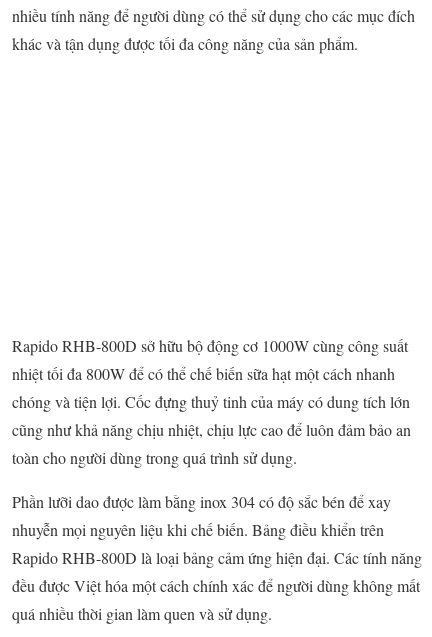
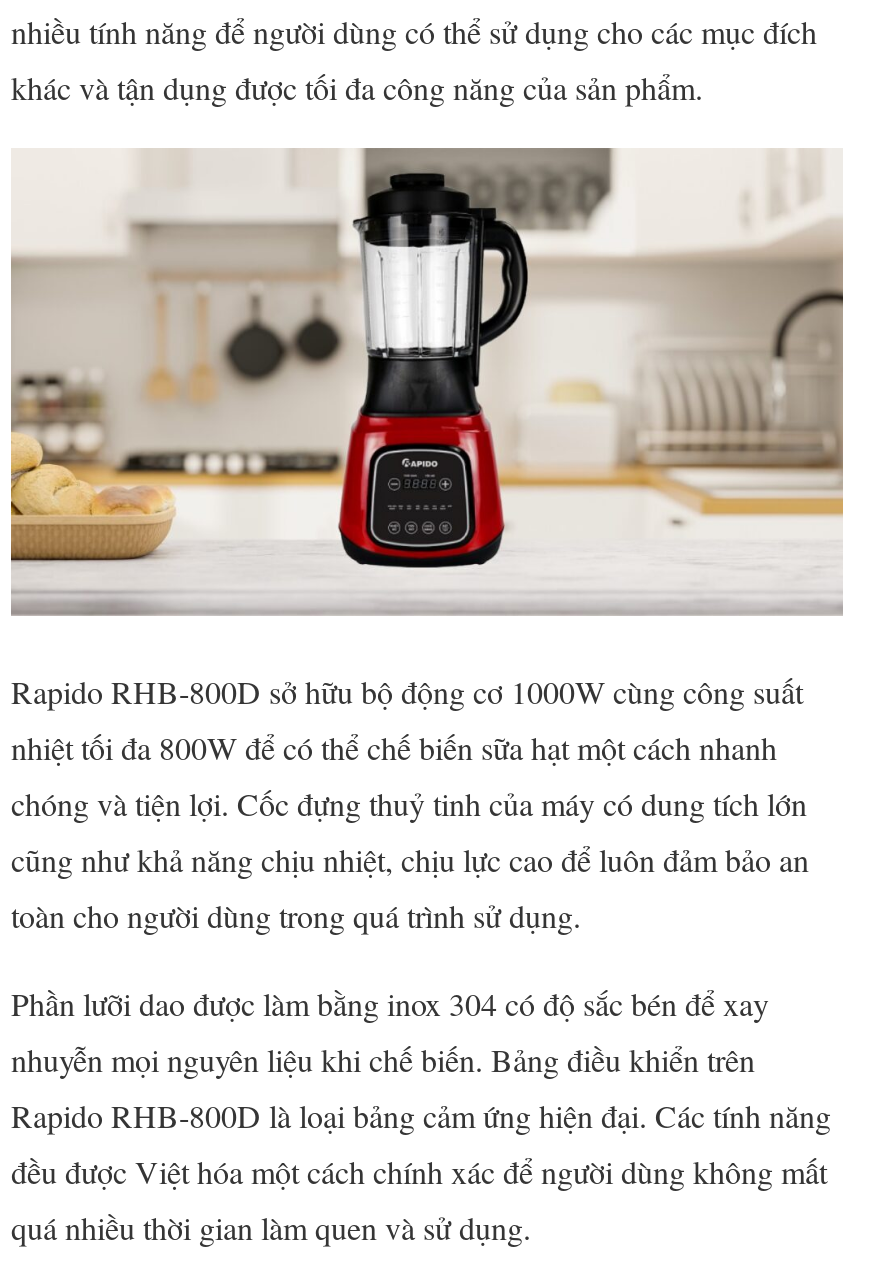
+ [image]
